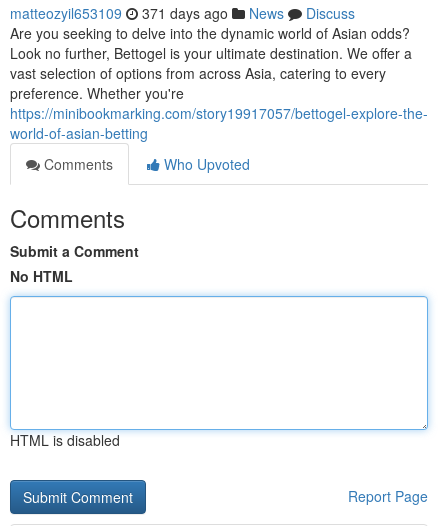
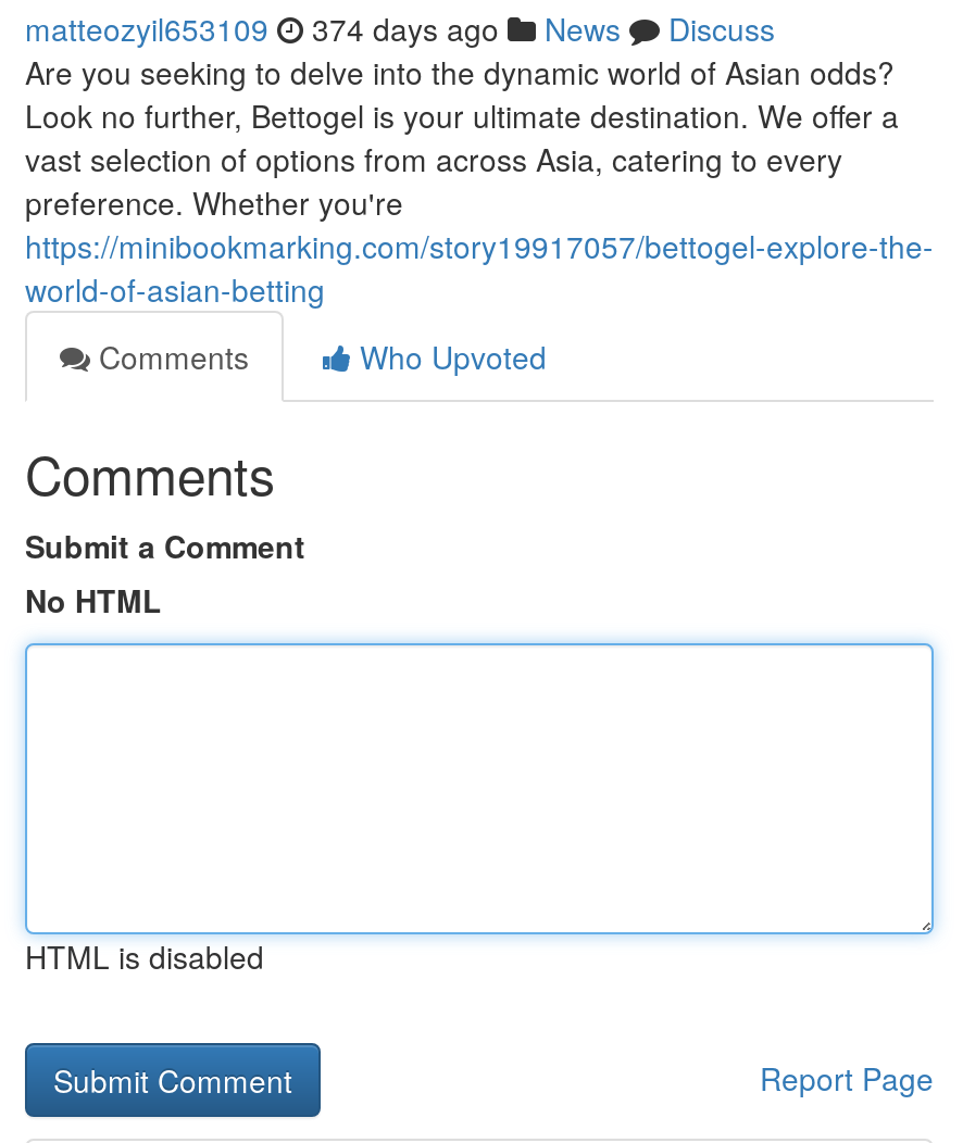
- matteozyil653109 371 days ago News Discuss
+ matteozyil653109 374 days ago News Discuss
